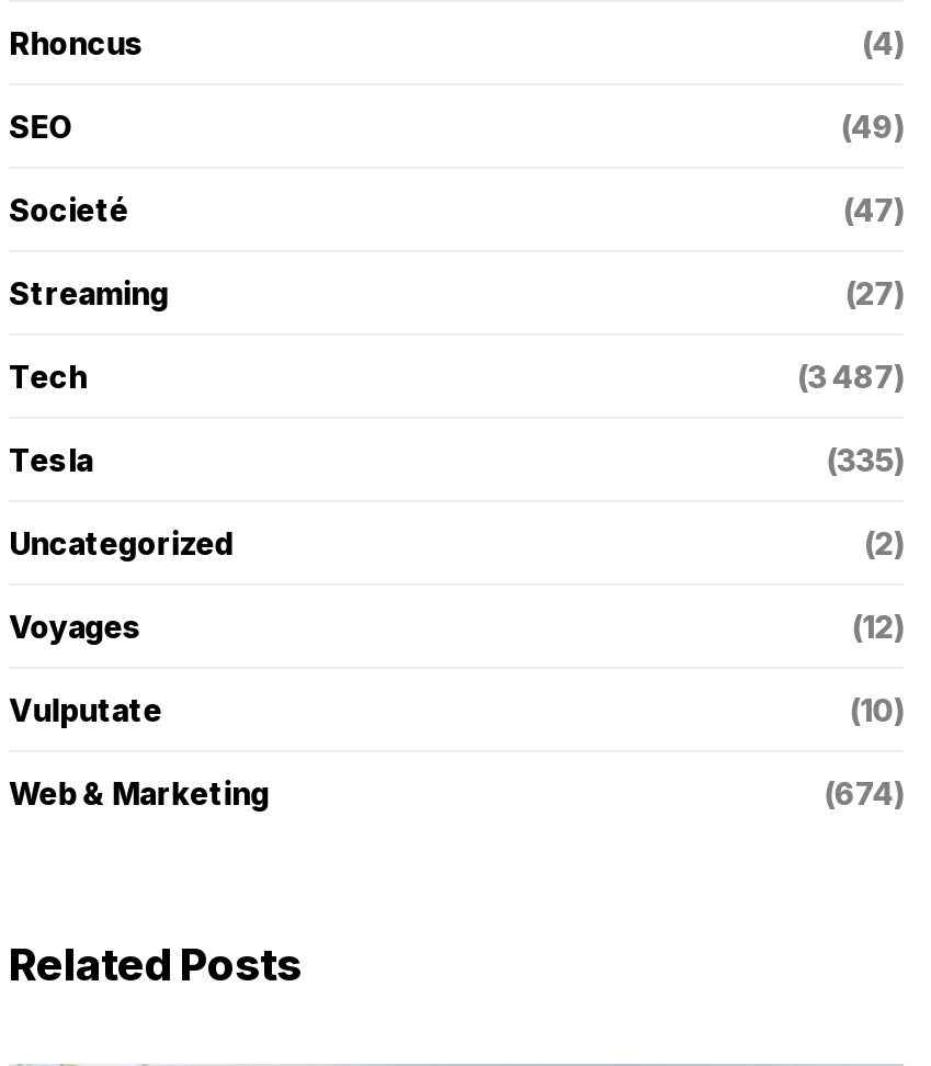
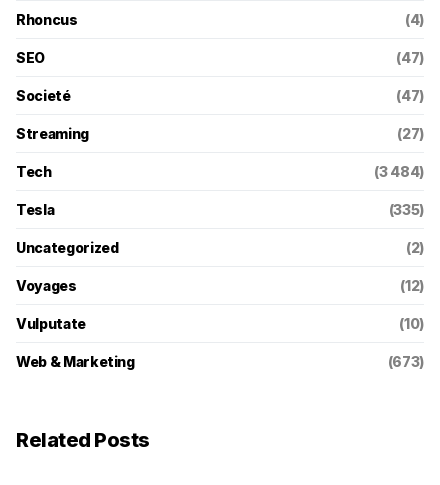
- (49)
+ (47)

- (3 487)
+ (3 484)

- (674)
+ (673)
